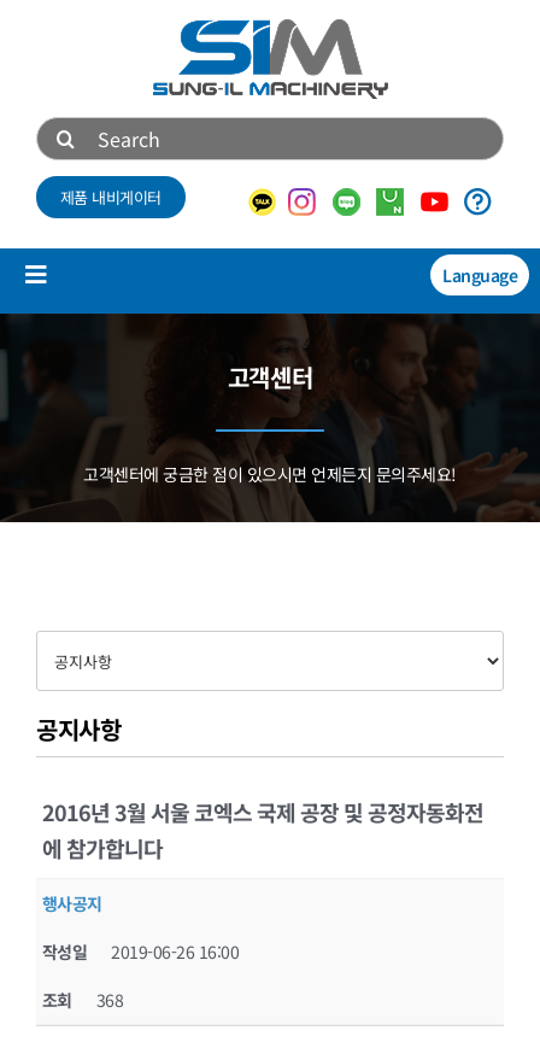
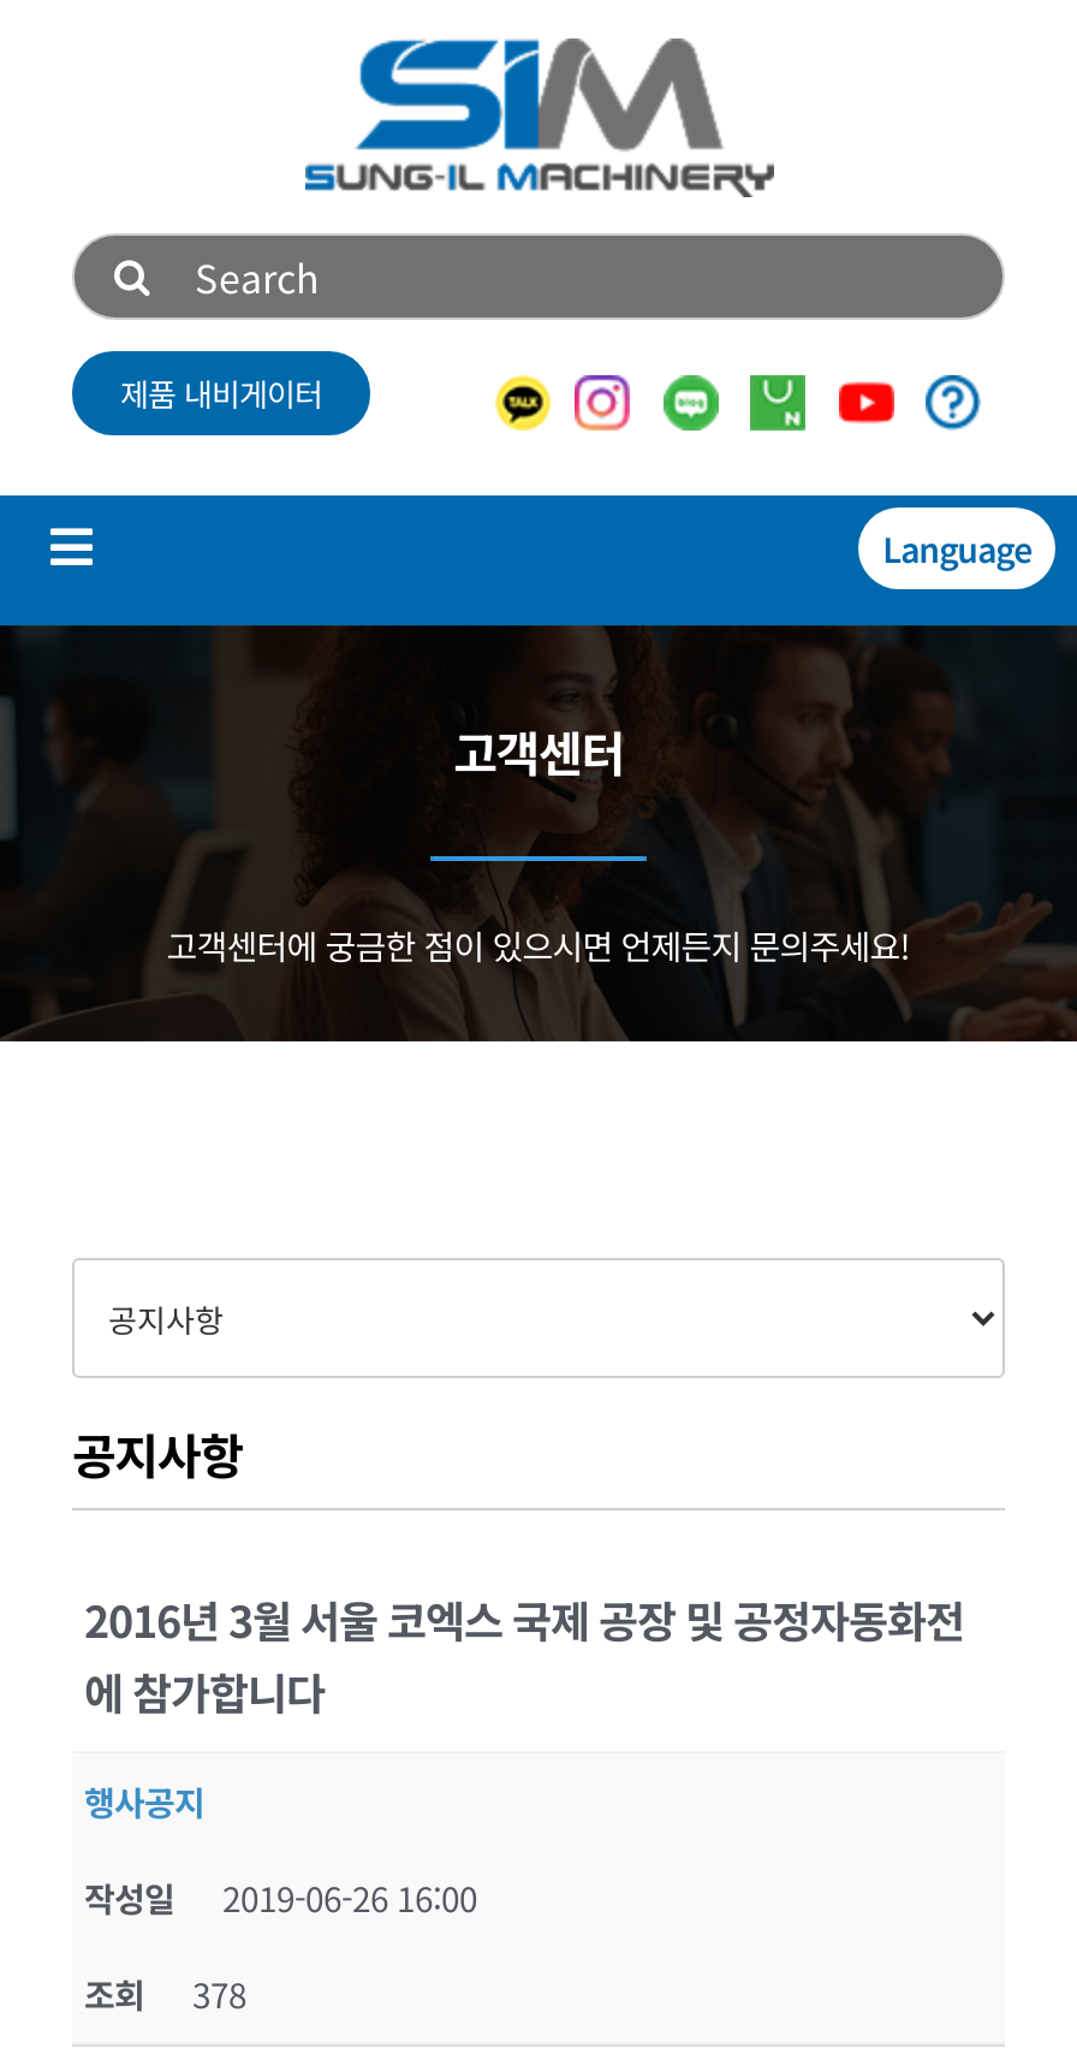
- 조회 368
+ 조회 378
